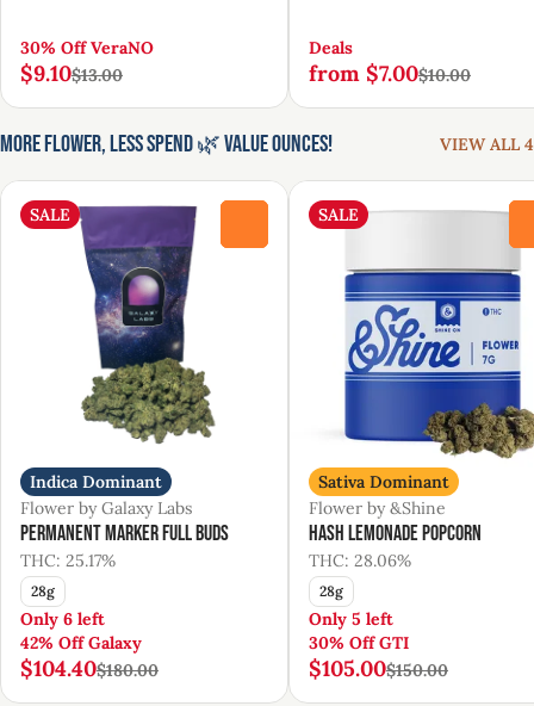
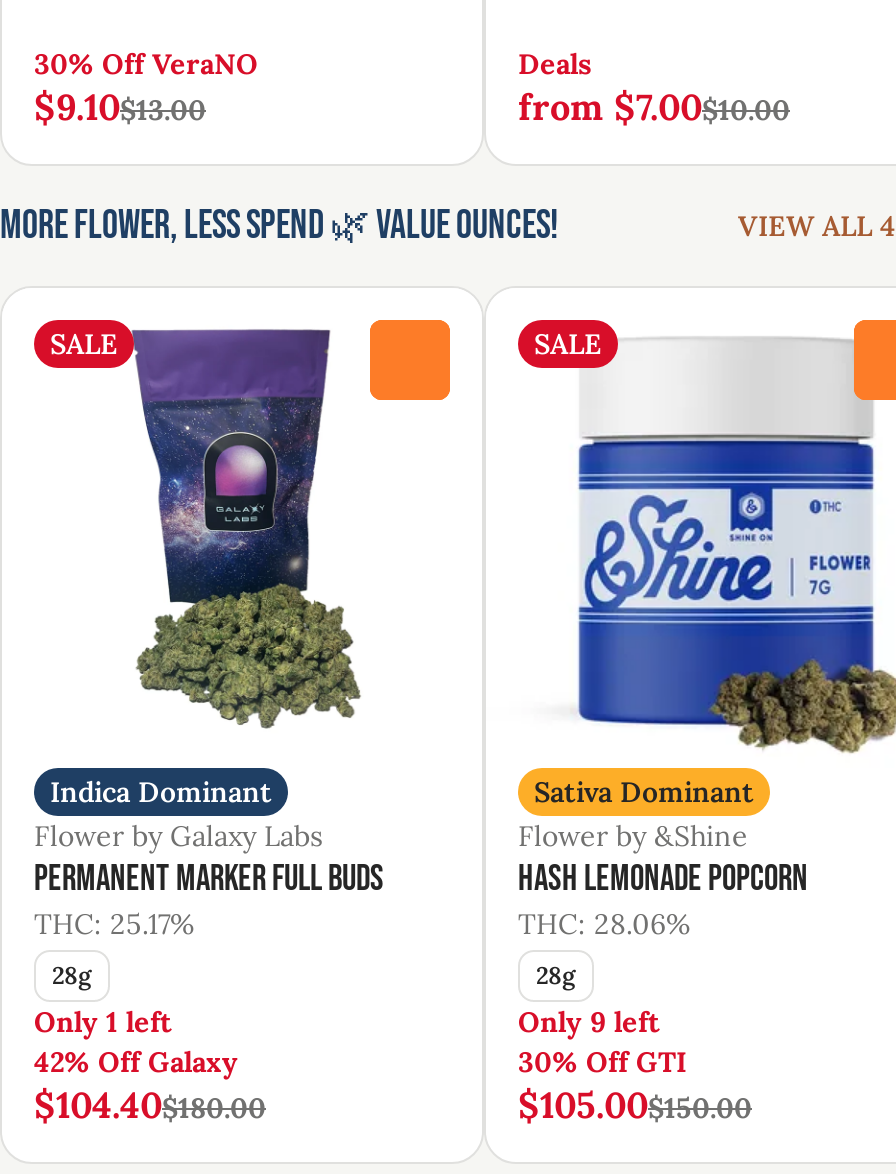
- Only 6 left
+ Only 1 left

- Only 5 left
+ Only 9 left
